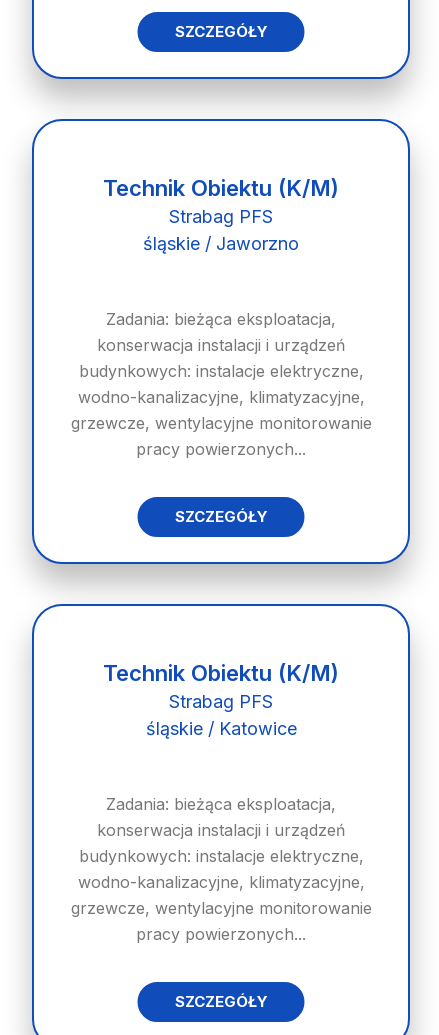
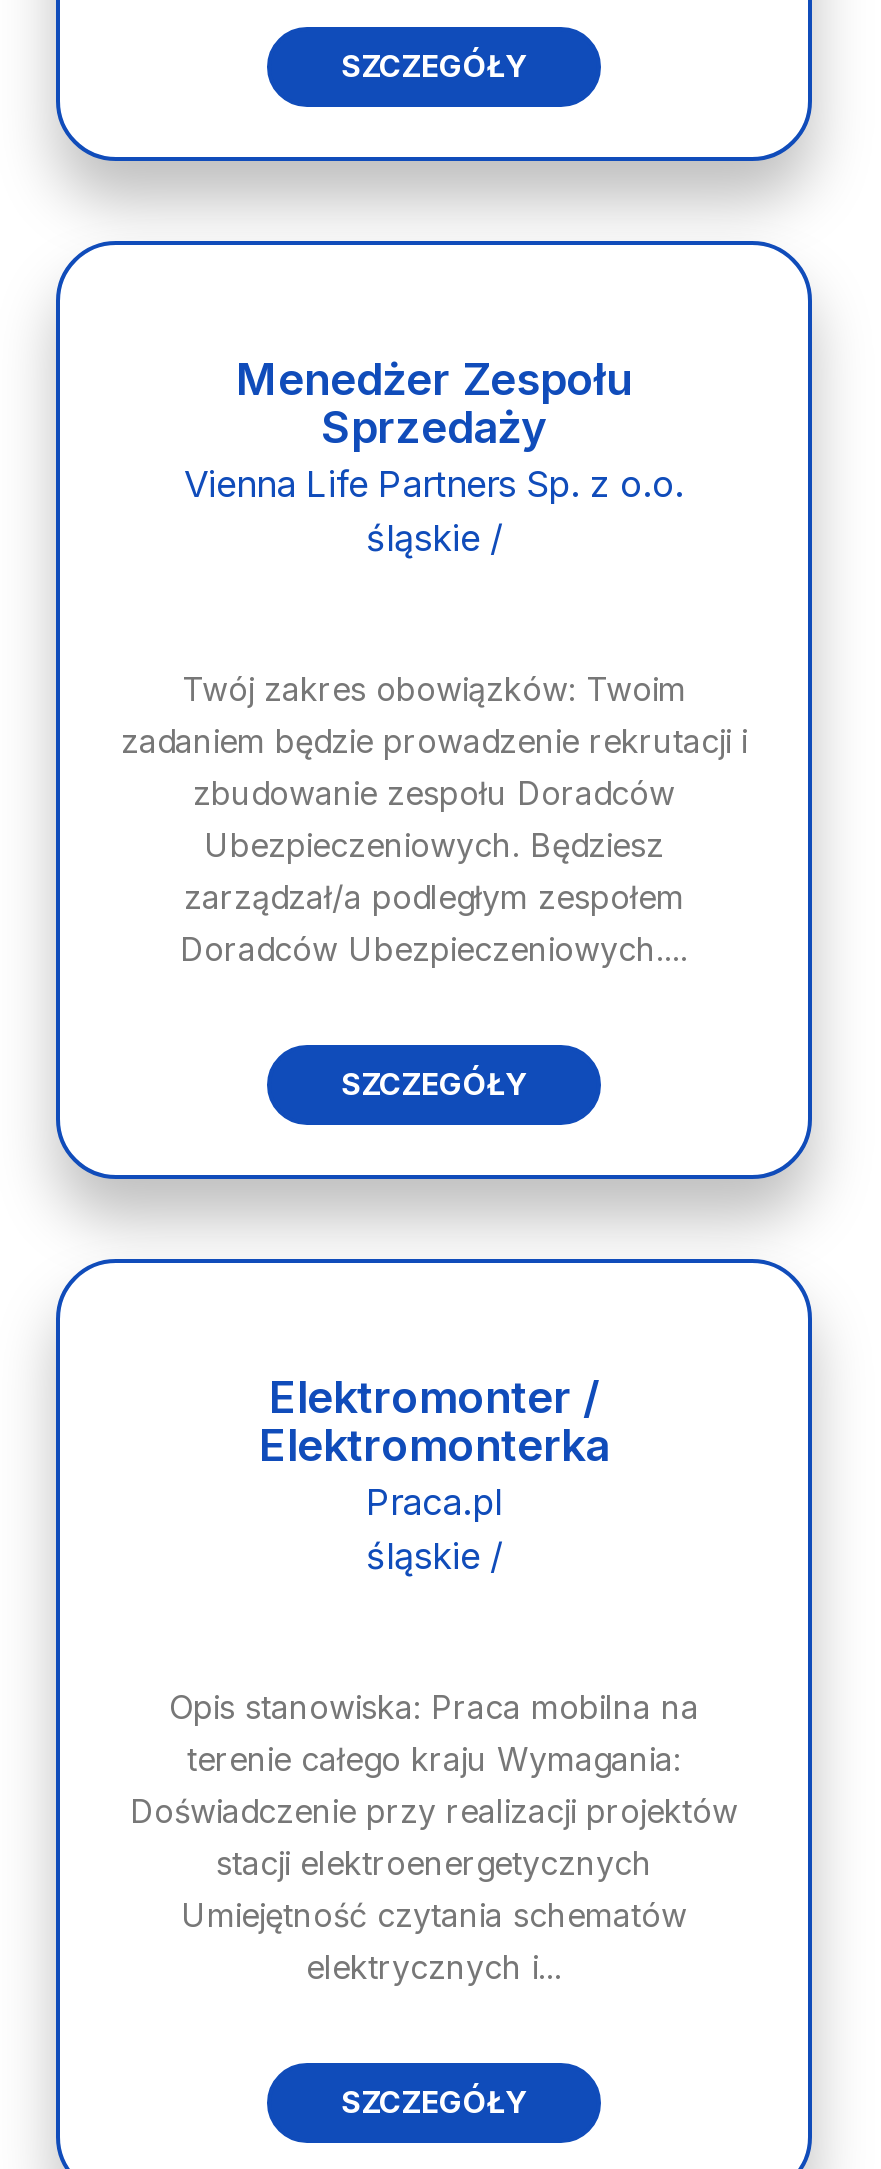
- Technik Obiektu (K/M)
- Strabag PFS
- śląskie / Jaworzno
+ Menedżer Zespołu
+ Sprzedaży
+ Vienna Life Partners Sp. z o.o.
+ śląskie /

- Zadania: bieżąca eksploatacja,
- konserwacja instalacji i urządzeń
- budynkowych: instalacje elektryczne,
- wodno-kanalizacyjne, klimatyzacyjne,
- grzewcze, wentylacyjne monitorowanie
- pracy powierzonych...
+ Twój zakres obowiązków: Twoim
+ zadaniem będzie prowadzenie rekrutacji i
+ zbudowanie zespołu Doradców
+ Ubezpieczeniowych. Będziesz
+ zarządzał/a podległym zespołem
+ Doradców Ubezpieczeniowych....

- Technik Obiektu (K/M)
- Strabag PFS
- śląskie / Katowice
+ Elektromonter /
+ Elektromonterka
+ Praca.pl
+ śląskie /

- Zadania: bieżąca eksploatacja,
- konserwacja instalacji i urządzeń
- budynkowych: instalacje elektryczne,
- wodno-kanalizacyjne, klimatyzacyjne,
- grzewcze, wentylacyjne monitorowanie
- pracy powierzonych...
+ Opis stanowiska: Praca mobilna na
+ terenie całego kraju Wymagania:
+ Doświadczenie przy realizacji projektów
+ stacji elektroenergetycznych
+ Umiejętność czytania schematów
+ elektrycznych i...
